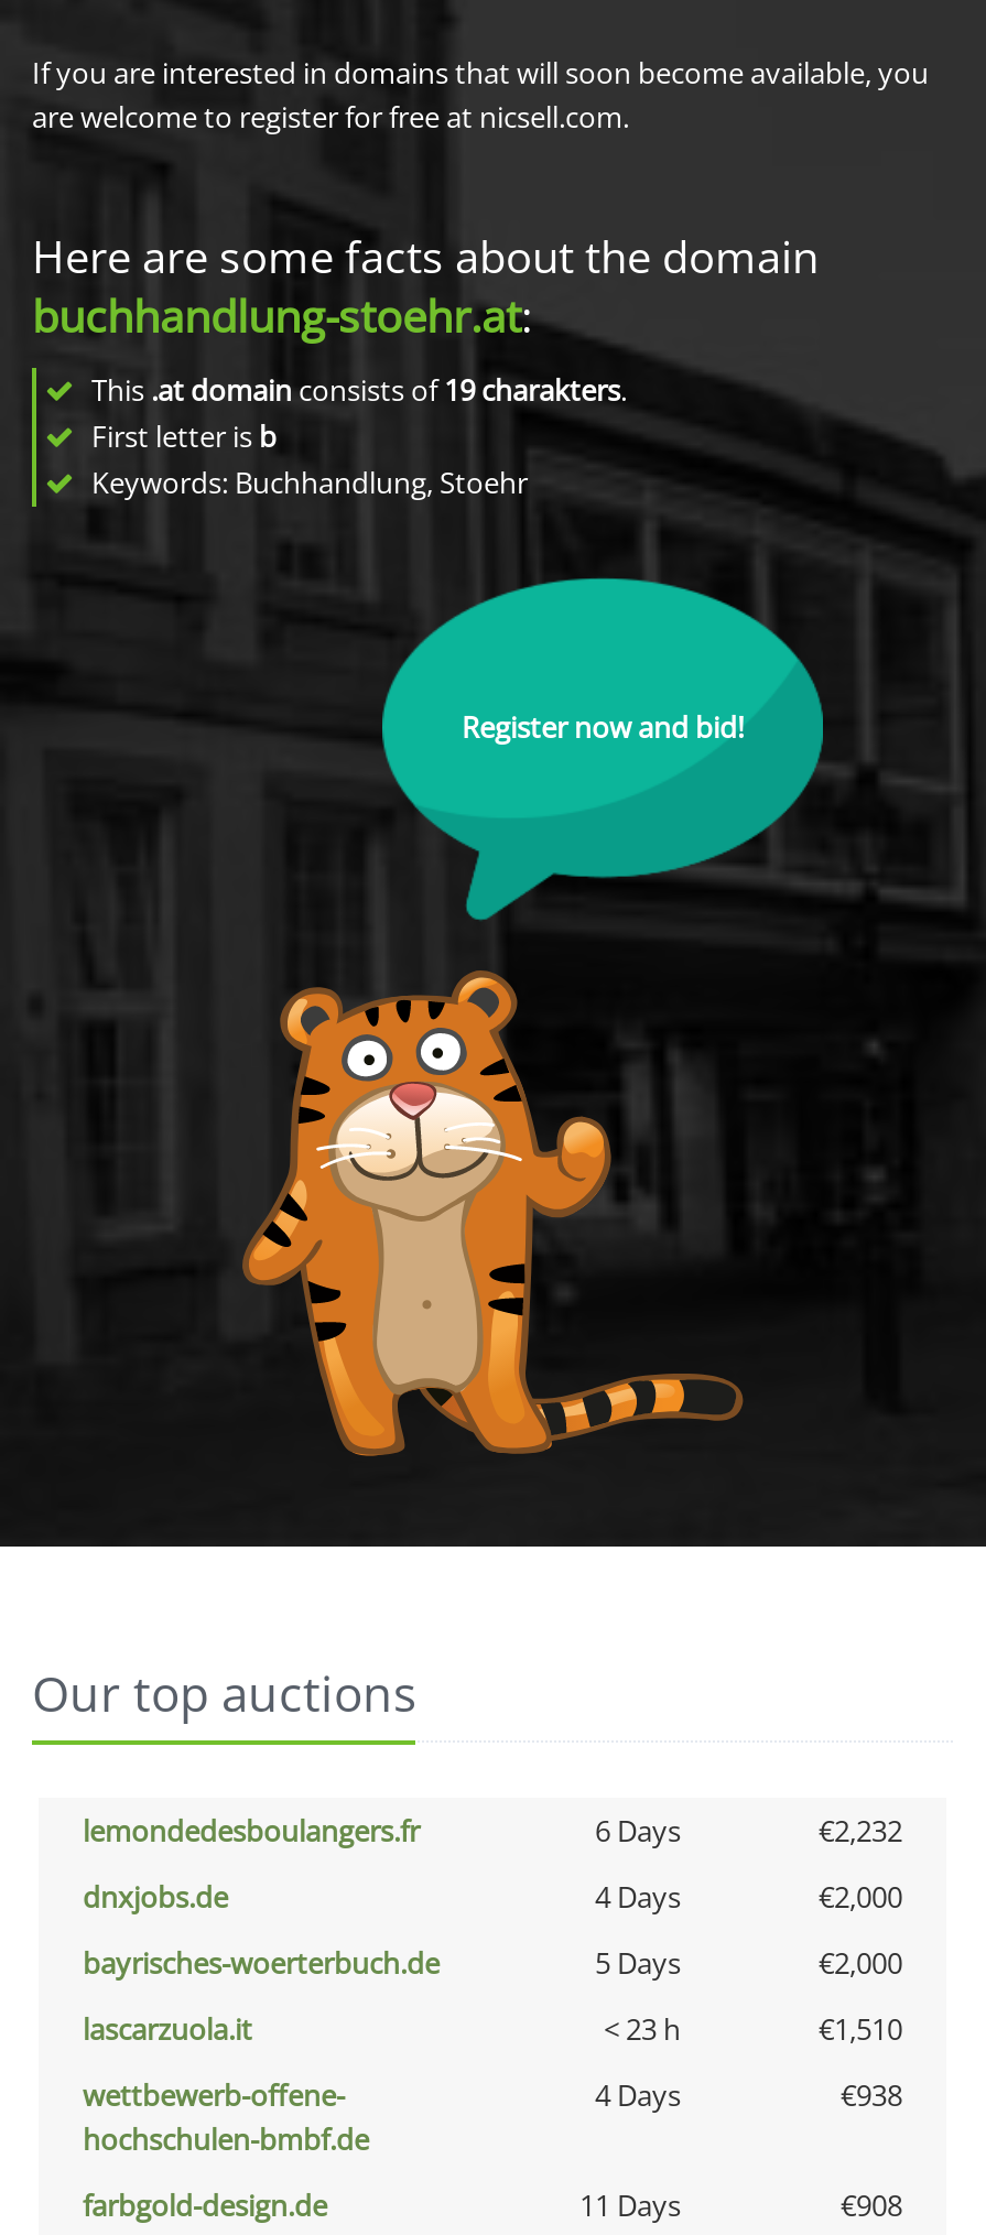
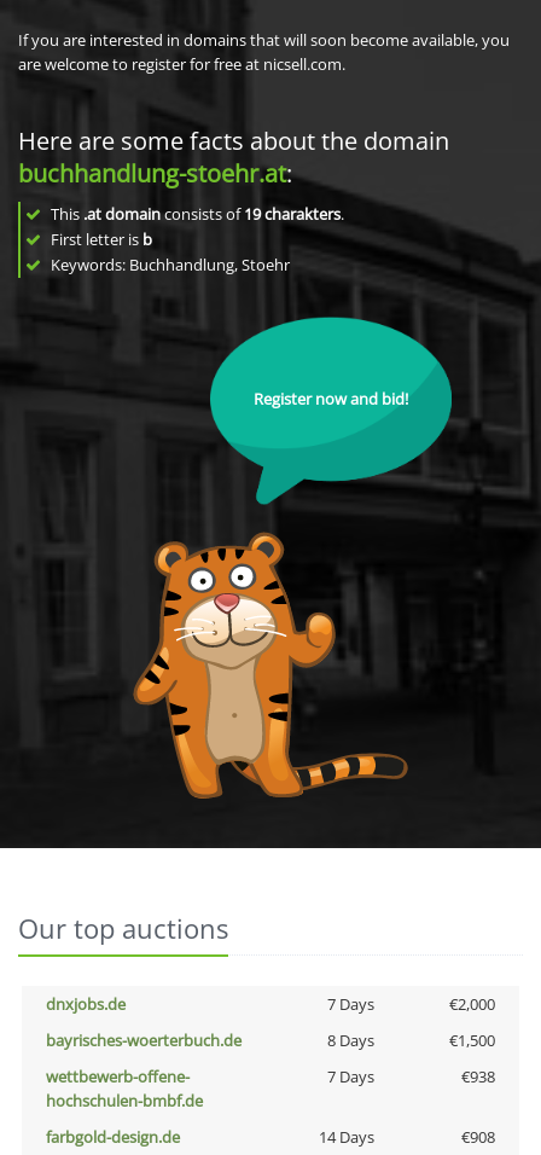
- lemondedesboulangers.fr
- 6 Days
- €2,232

- 4 Days
+ 7 Days

- 5 Days
- €2,000
- lascarzuola.it
- < 23 h
- €1,510
+ 8 Days
+ €1,500

- 4 Days
+ 7 Days

- 11 Days
+ 14 Days
